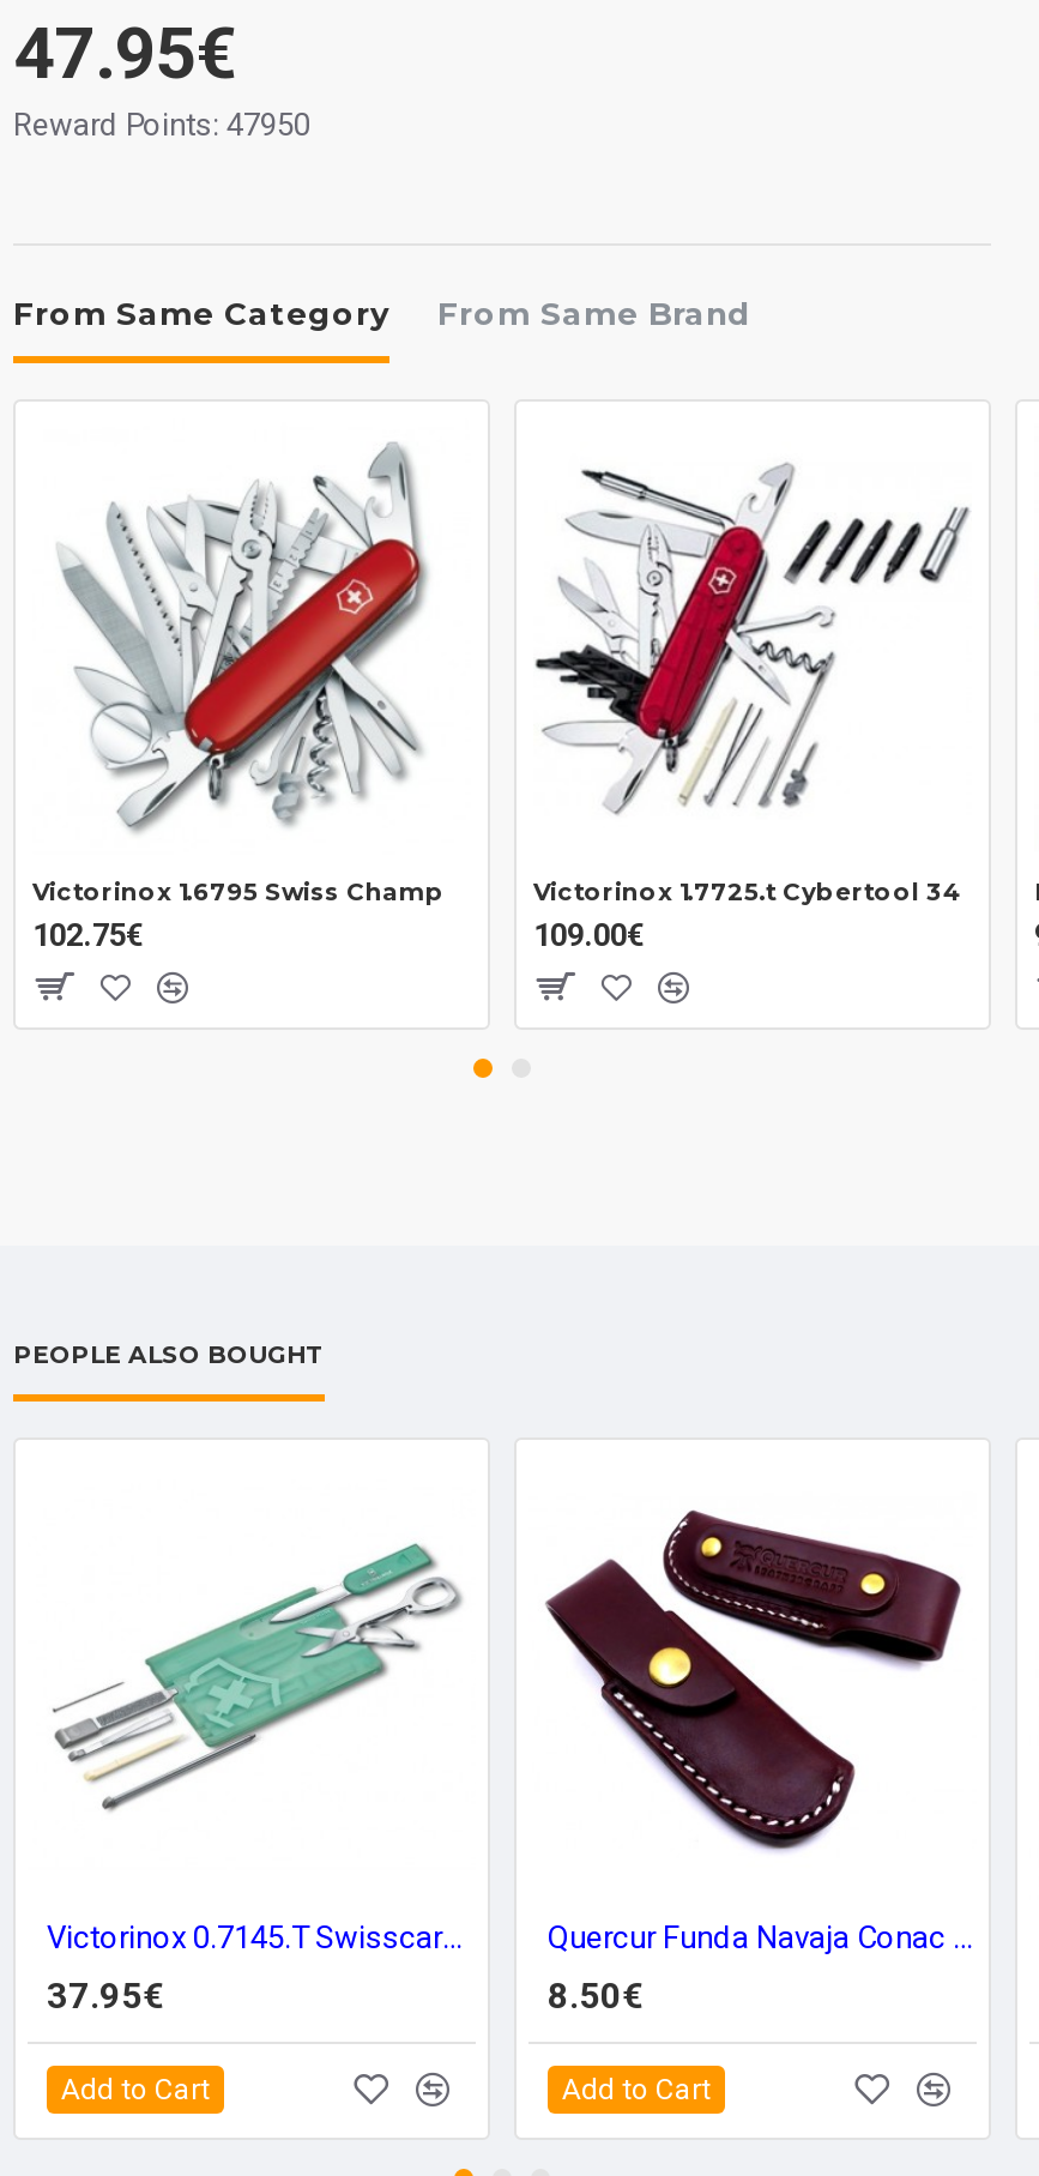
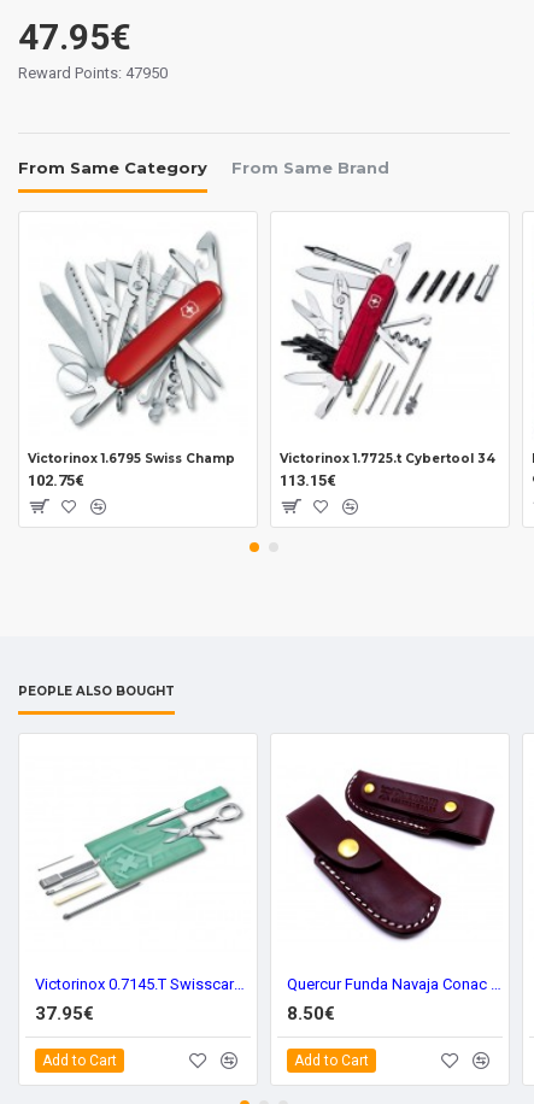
- 109.00€
+ 113.15€
